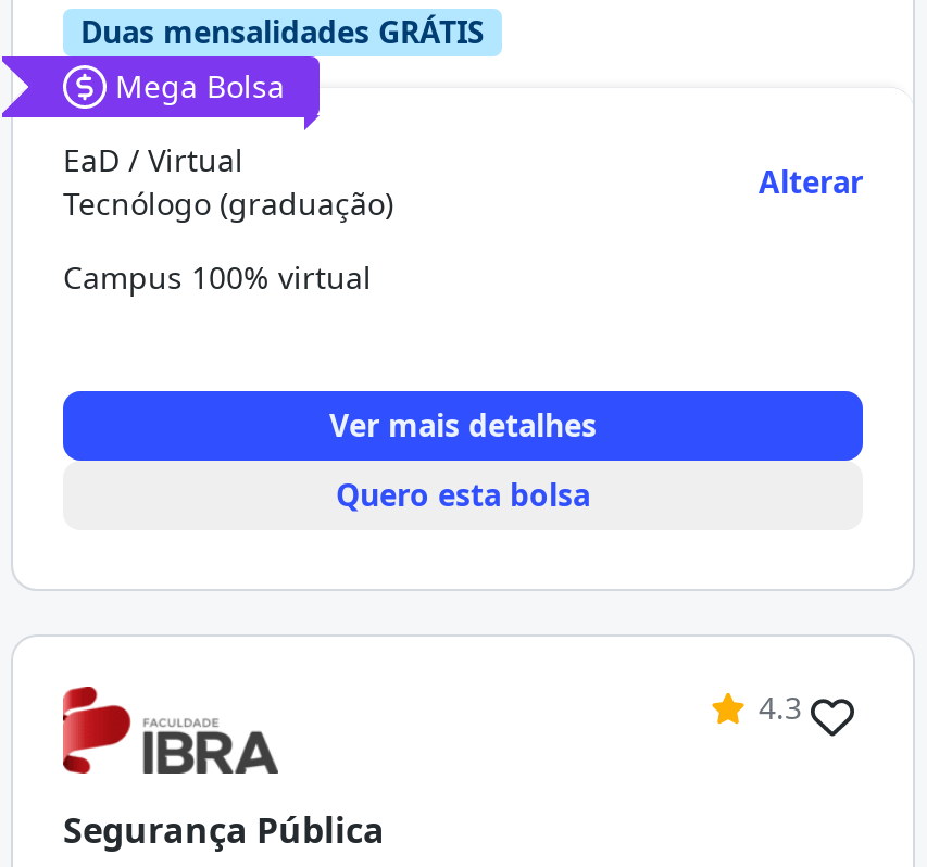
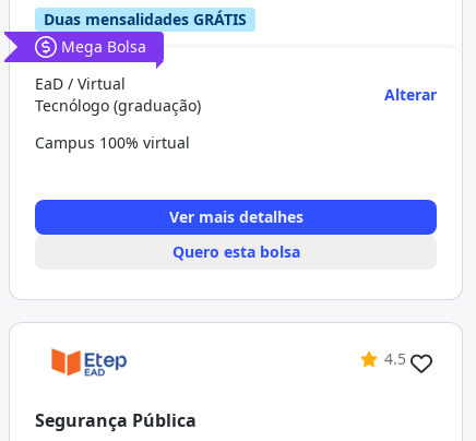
- [image]
+ [image]

- 4.3
+ 4.5
